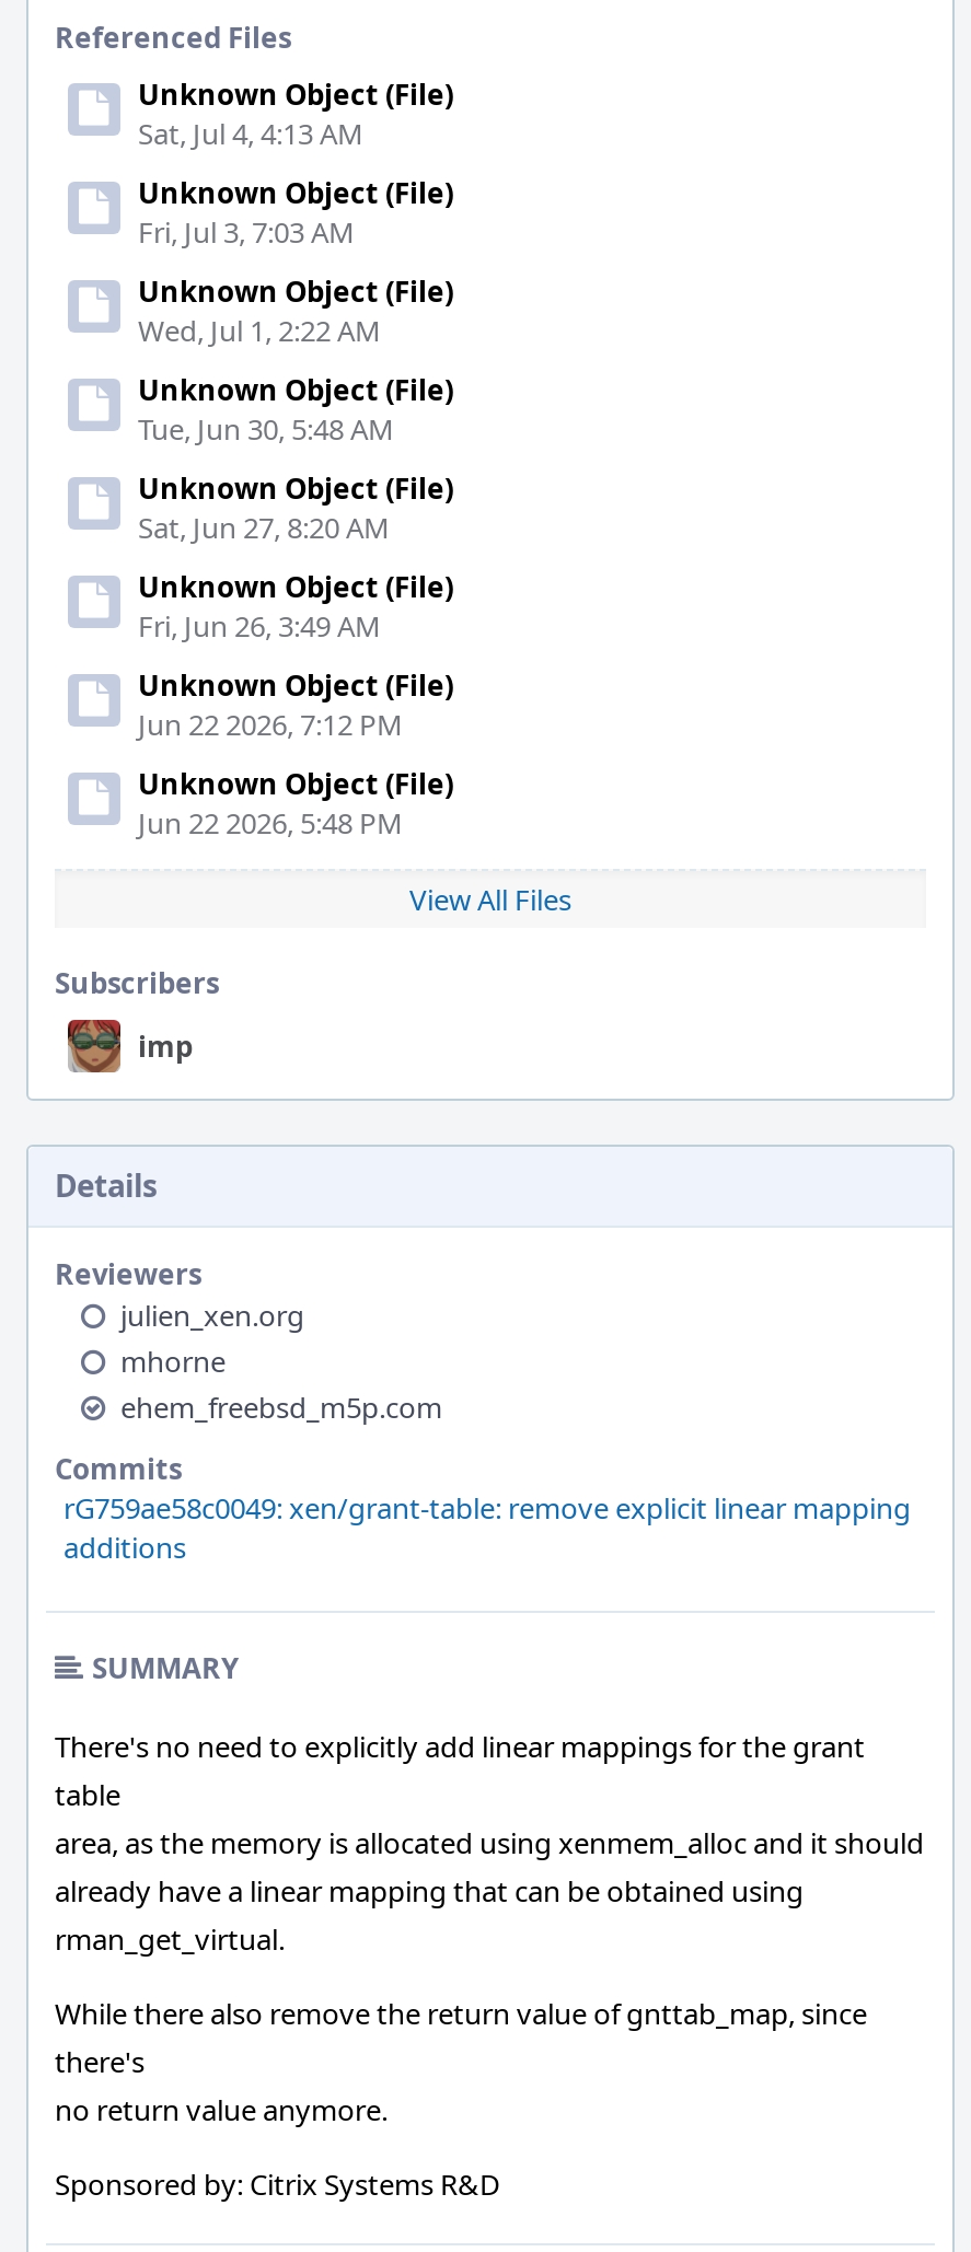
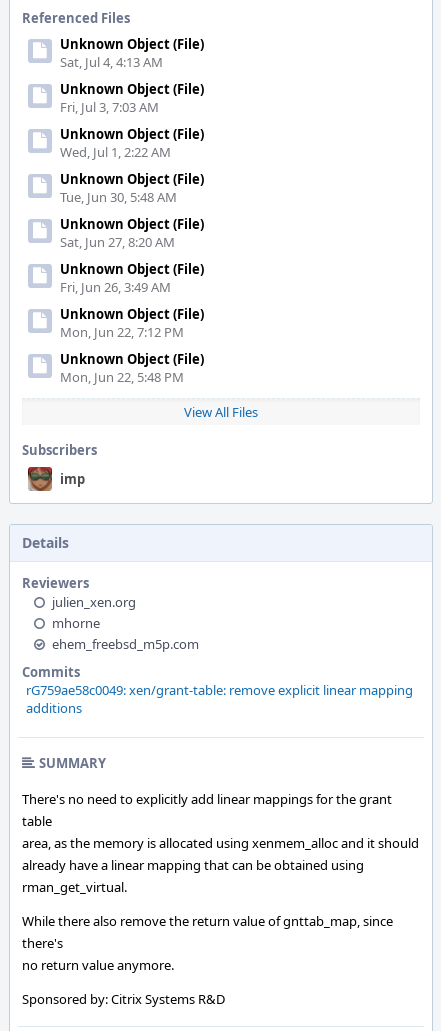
- Jun 22 2026, 7:12 PM
+ Mon, Jun 22, 7:12 PM

- Jun 22 2026, 5:48 PM
+ Mon, Jun 22, 5:48 PM
